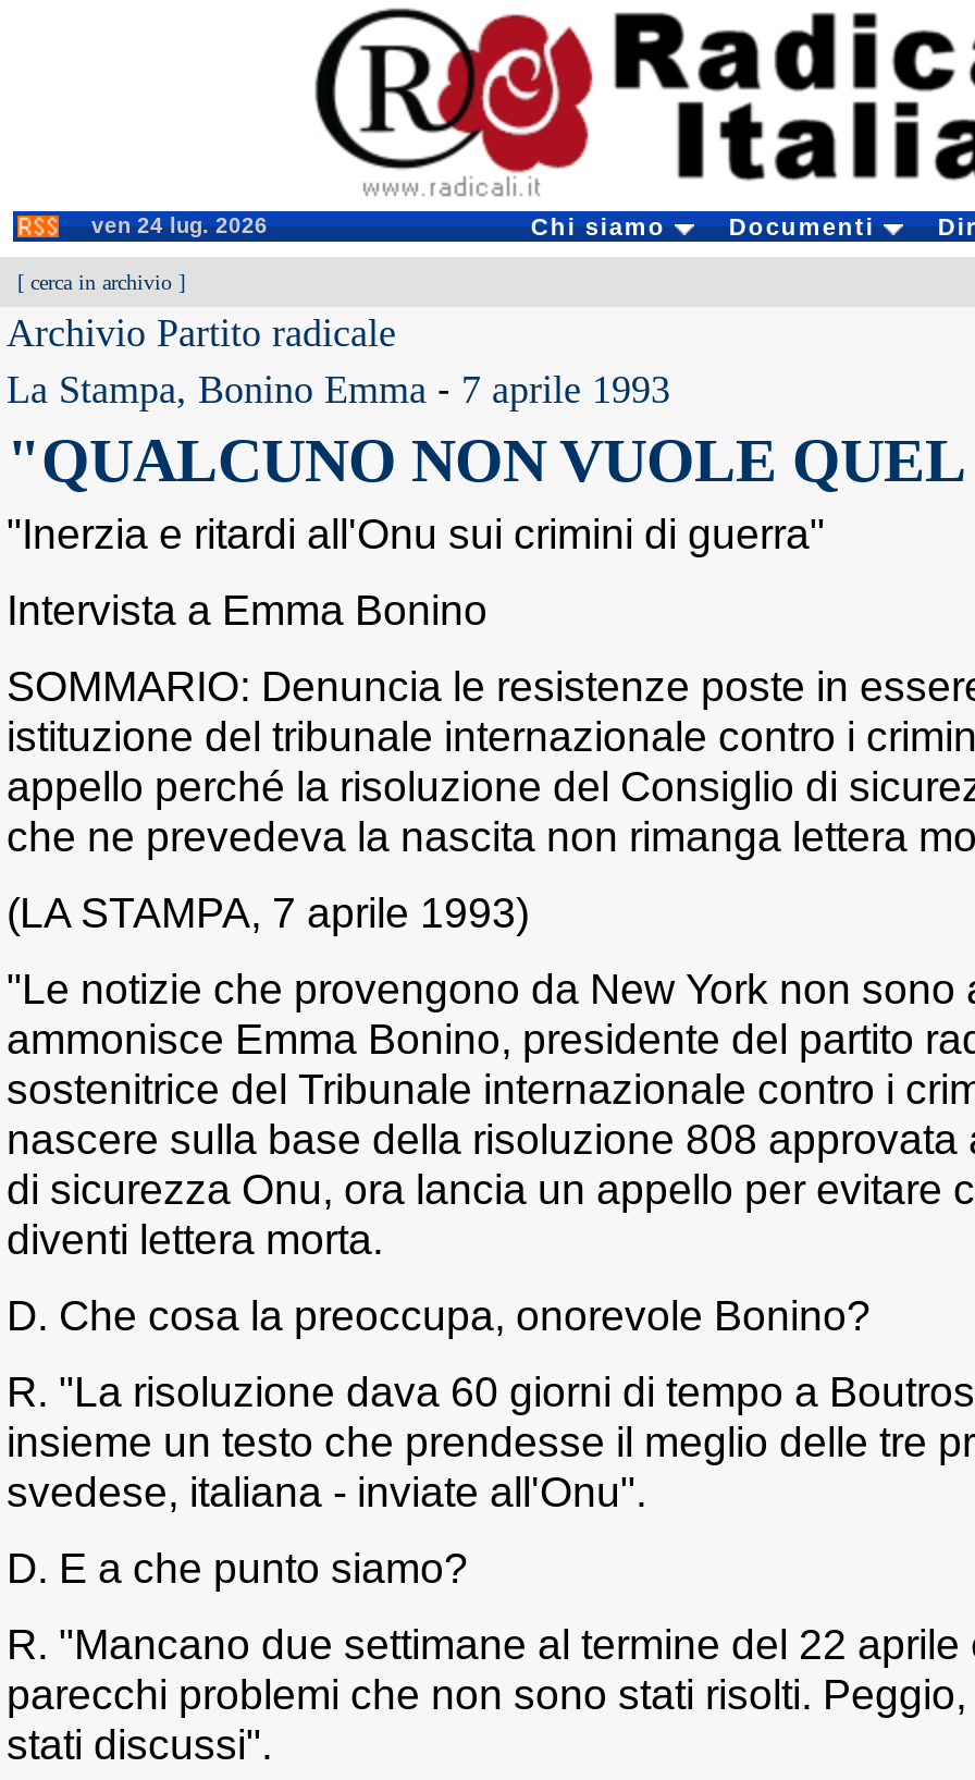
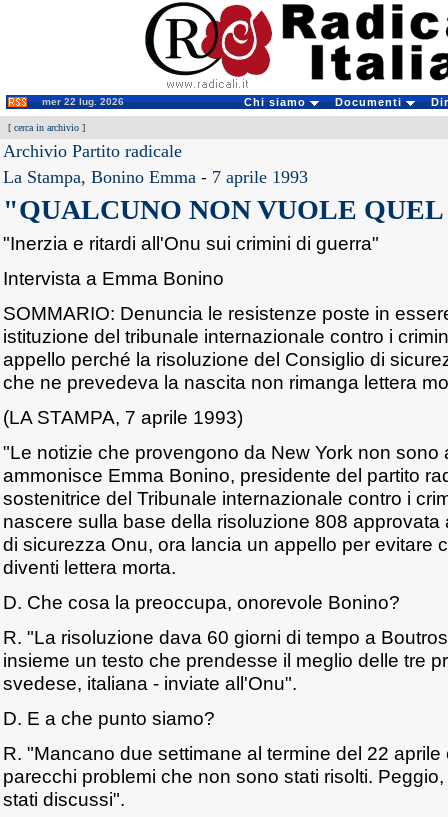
- ven 24 lug. 2026
+ mer 22 lug. 2026
